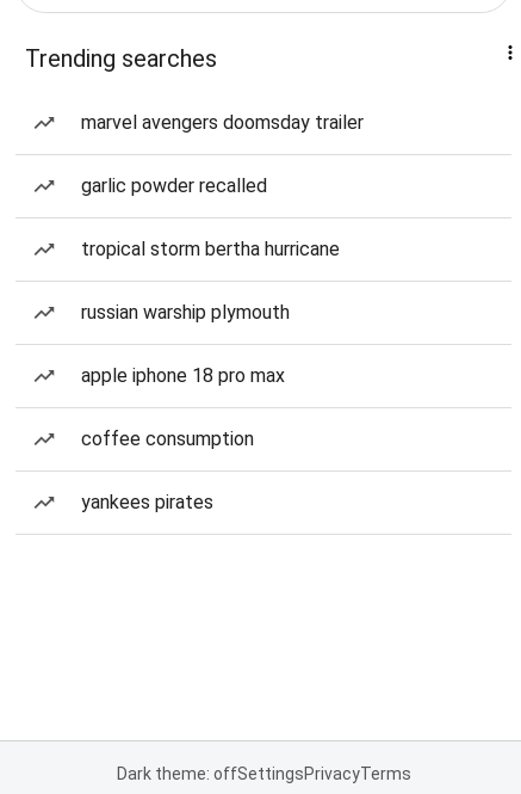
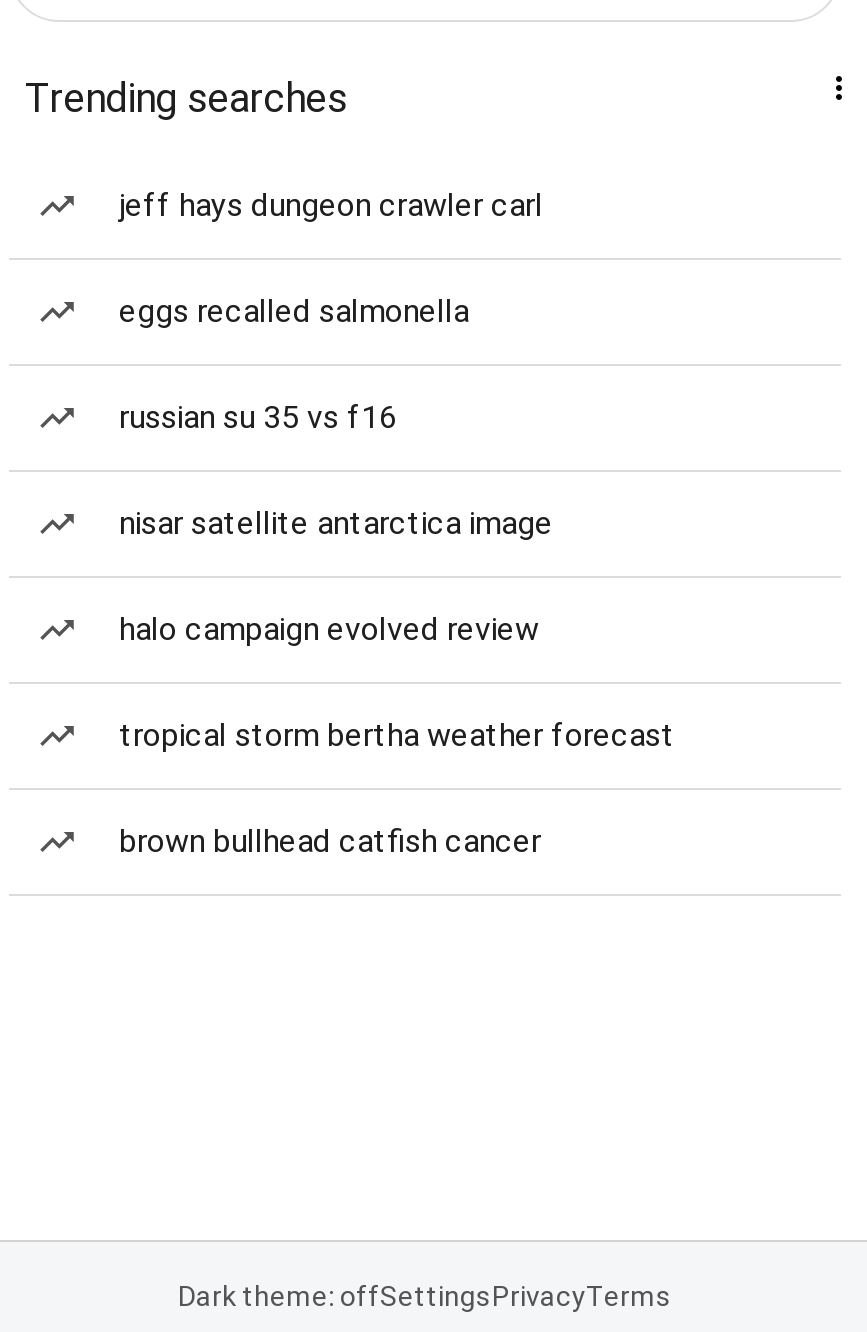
- marvel avengers doomsday trailer
+ jeff hays dungeon crawler carl

- garlic powder recalled
+ eggs recalled salmonella

- tropical storm bertha hurricane
+ russian su 35 vs f16

- russian warship plymouth
+ nisar satellite antarctica image

- apple iphone 18 pro max
+ halo campaign evolved review

- coffee consumption
+ tropical storm bertha weather forecast

- yankees pirates
+ brown bullhead catfish cancer
